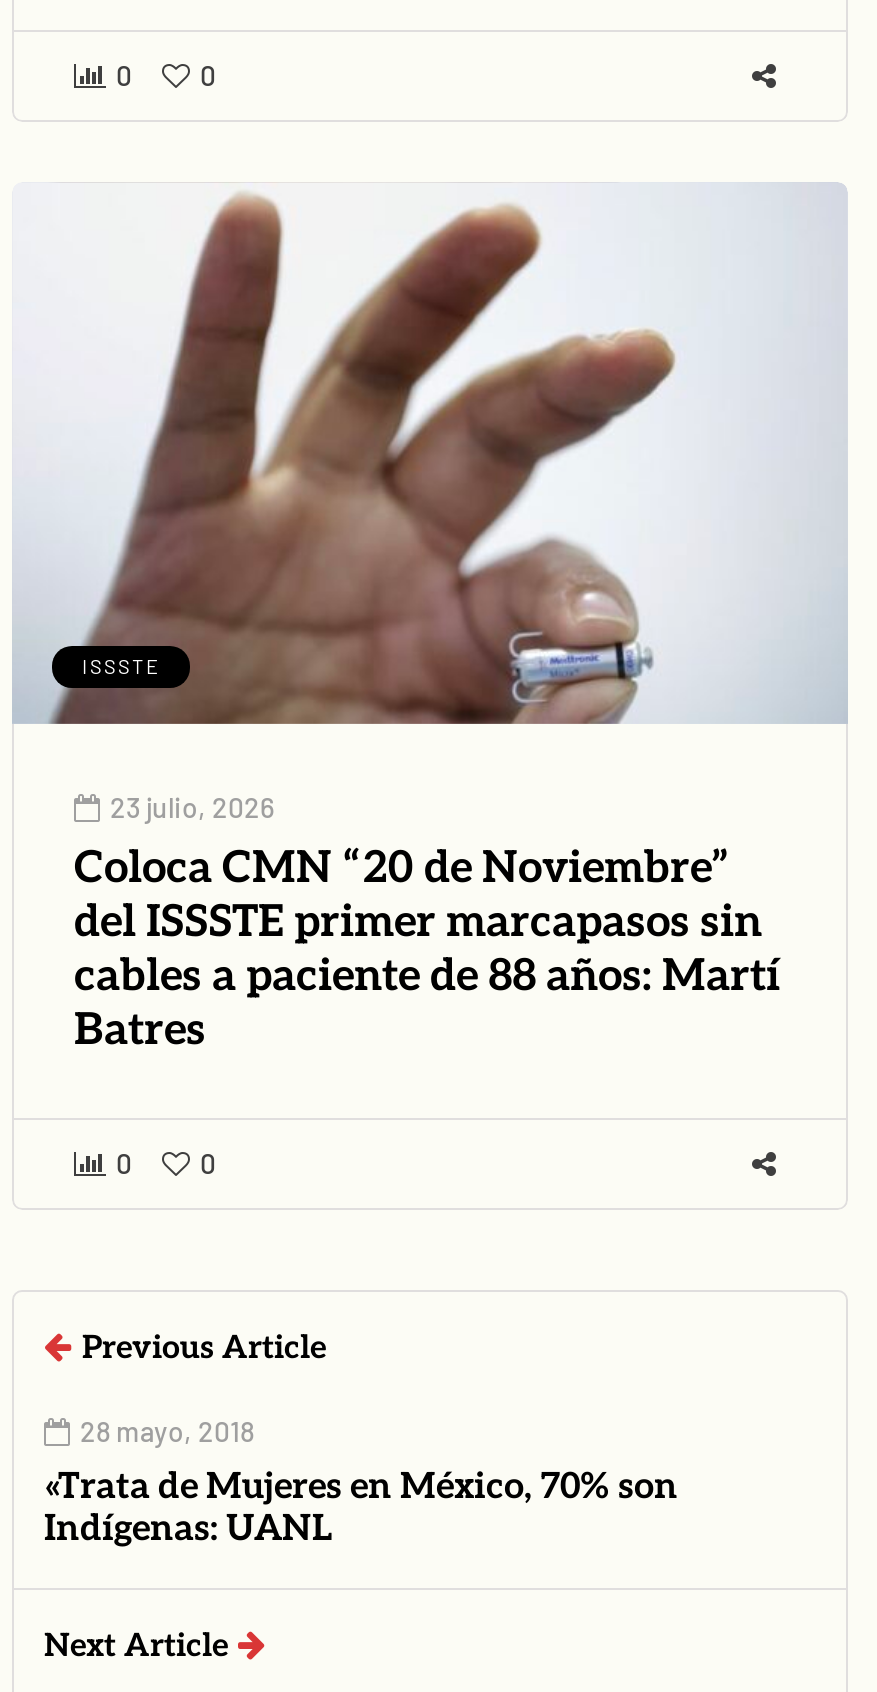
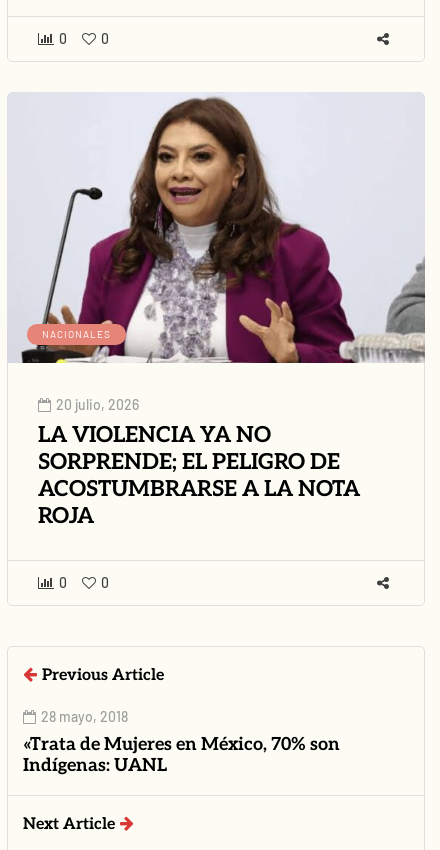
- [image]
- ISSSTE
+ [image]
+ NACIONALES

- 23 julio, 2026
- Coloca CMN “20 de Noviembre”
- del ISSSTE primer marcapasos sin
- cables a paciente de 88 años: Martí
- Batres
+ 20 julio, 2026
+ LA VIOLENCIA YA NO
+ SORPRENDE; EL PELIGRO DE
+ ACOSTUMBRARSE A LA NOTA
+ ROJA
